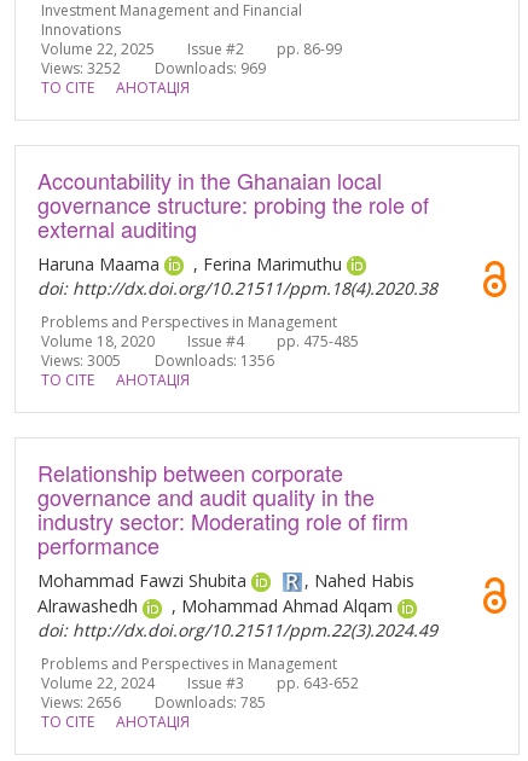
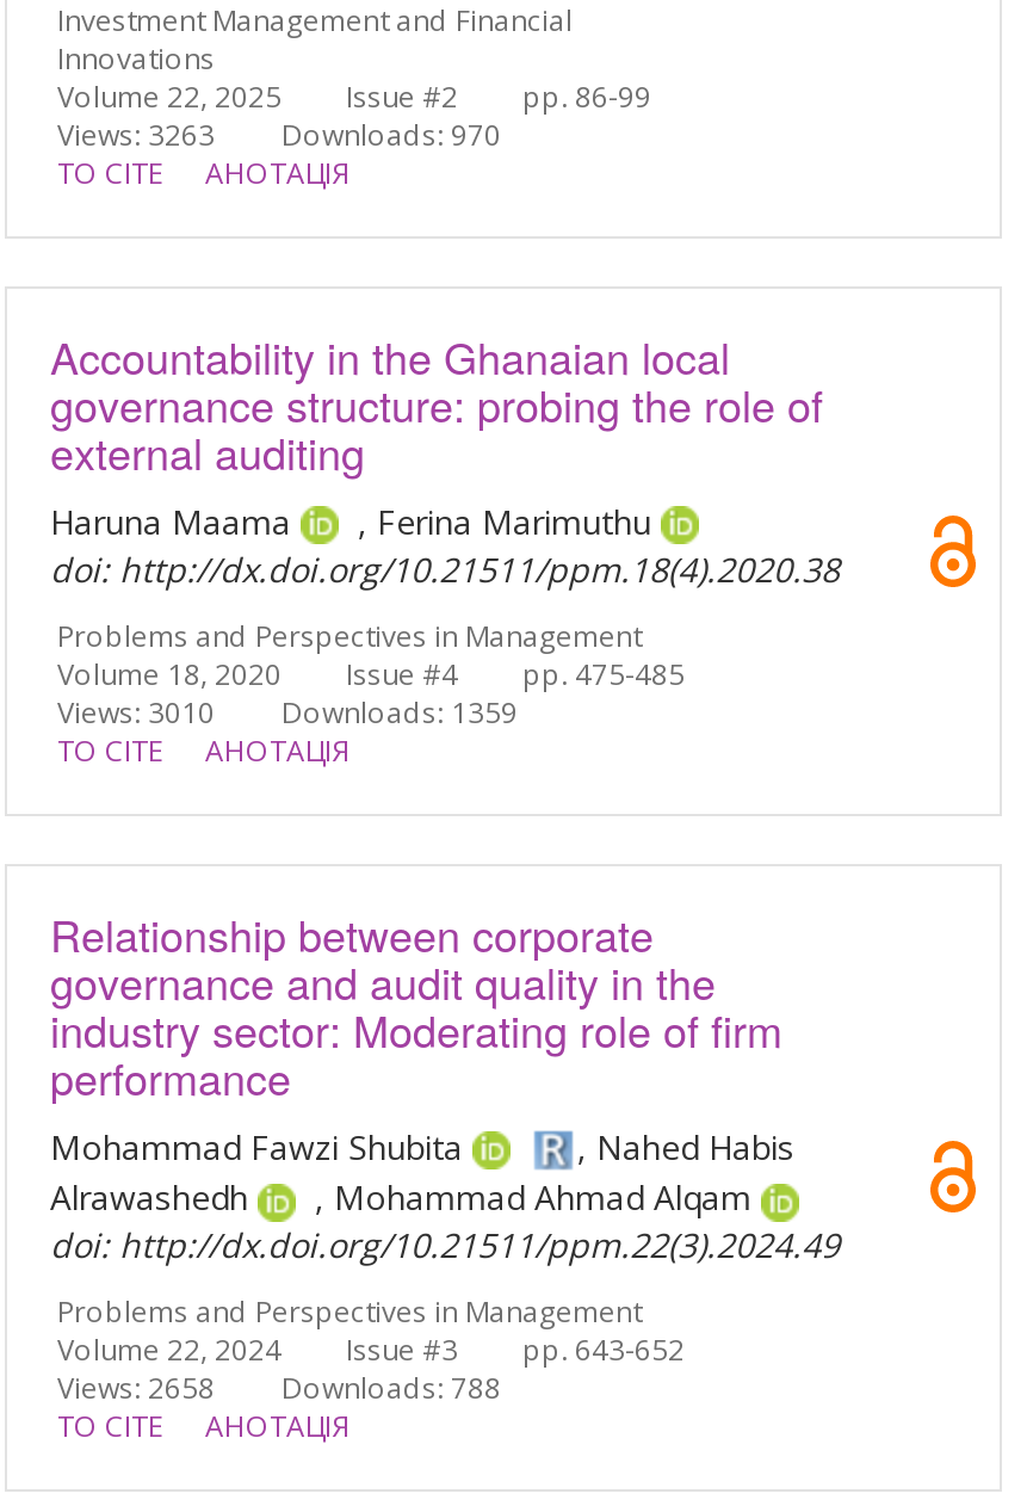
- Views: 3252
+ Views: 3263

- Downloads: 969
+ Downloads: 970

- Views: 3005
+ Views: 3010

- Downloads: 1356
+ Downloads: 1359

- Views: 2656
+ Views: 2658

- Downloads: 785
+ Downloads: 788
